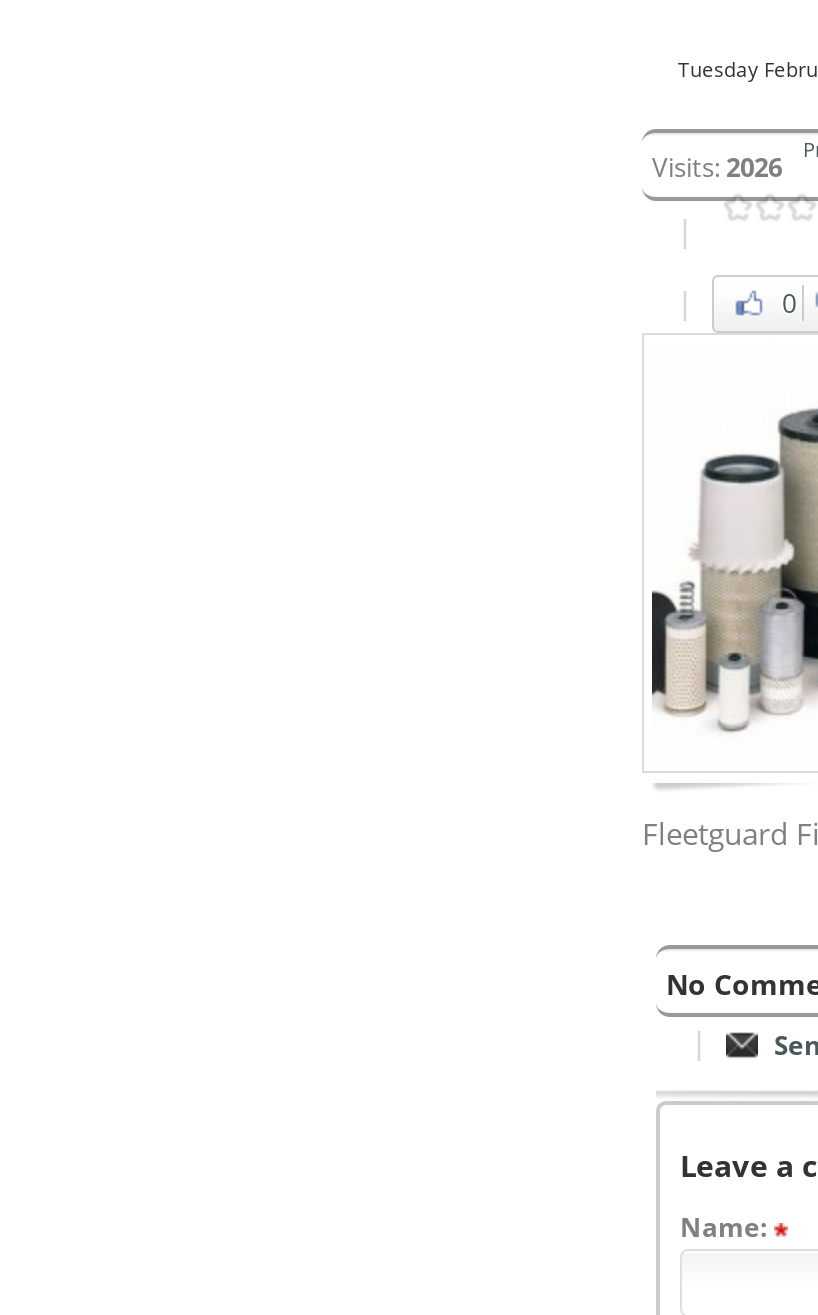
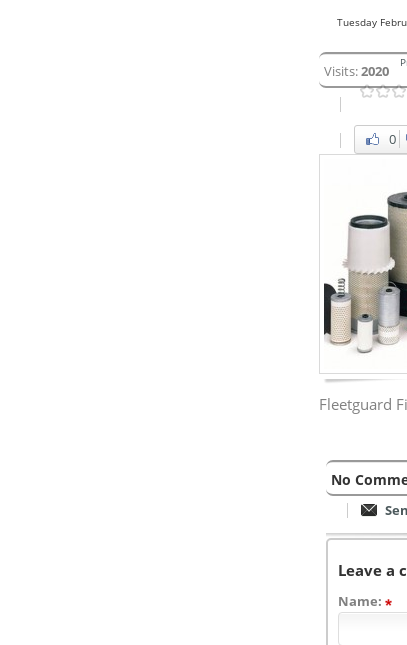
- Visits: 2026
+ Visits: 2020
